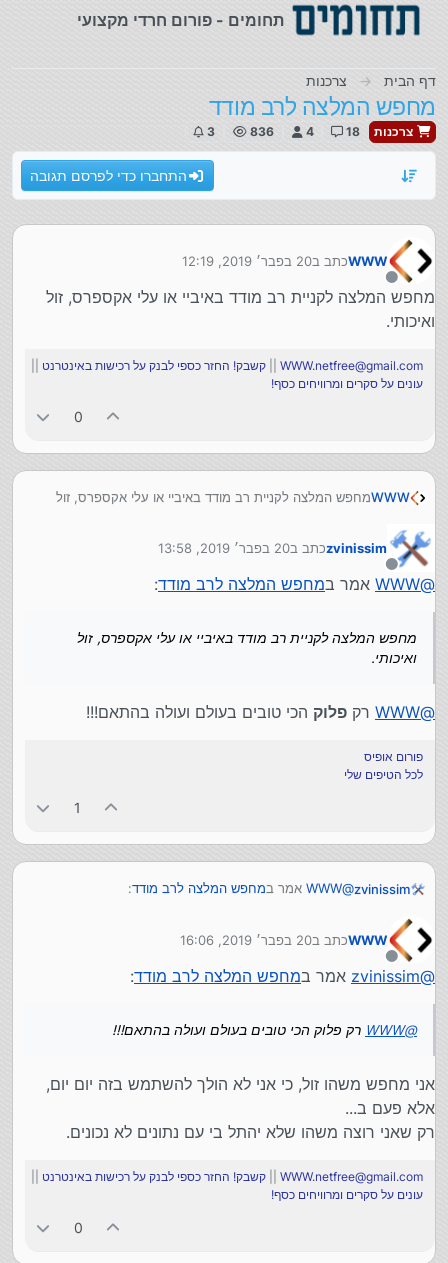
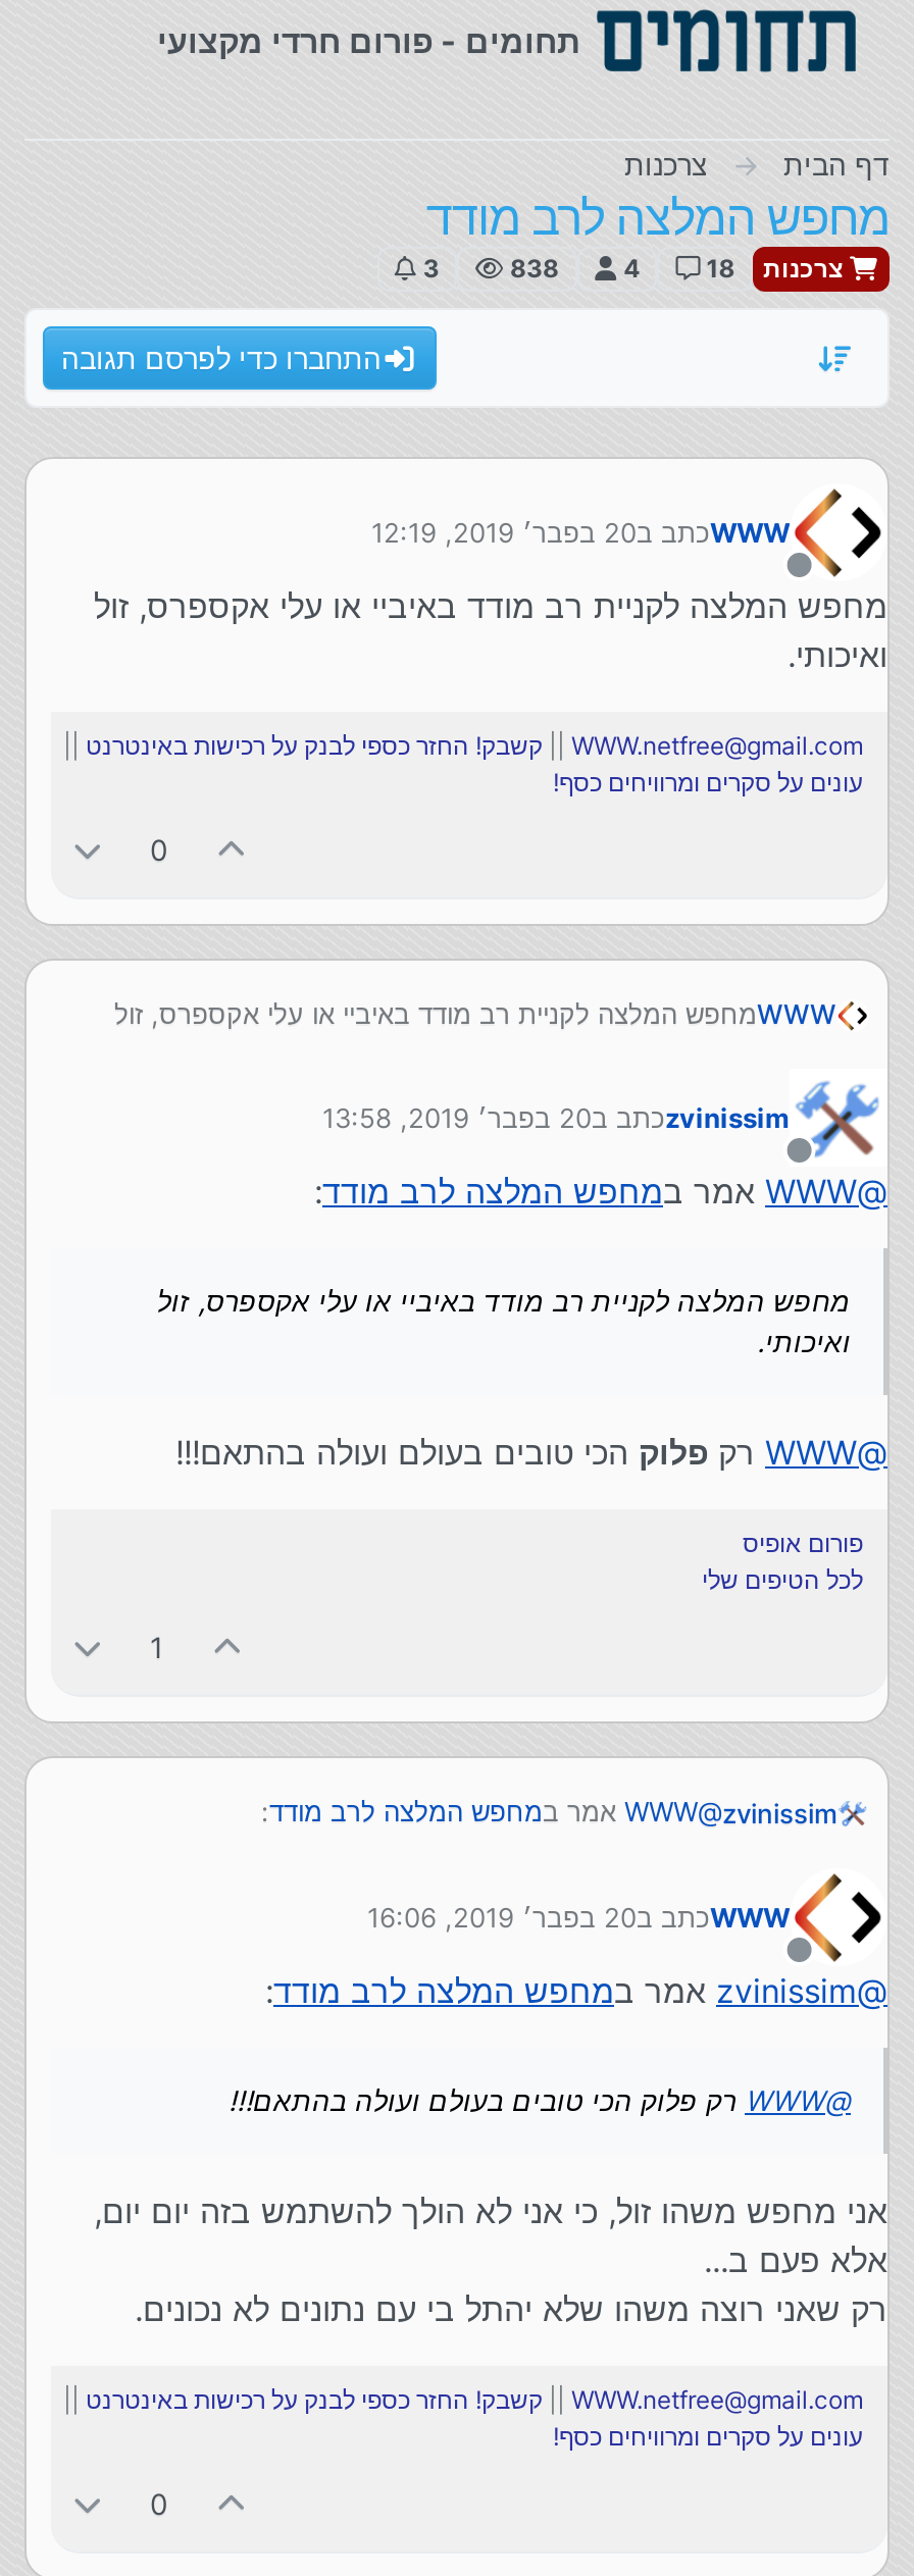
- 836
+ 838
